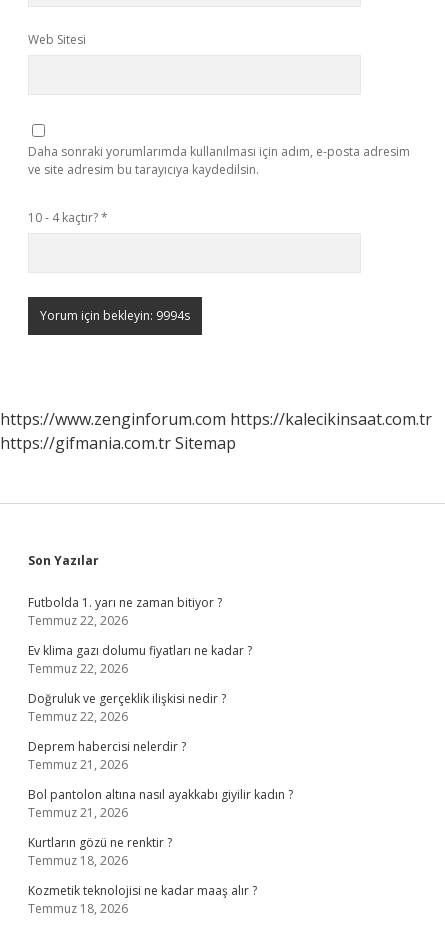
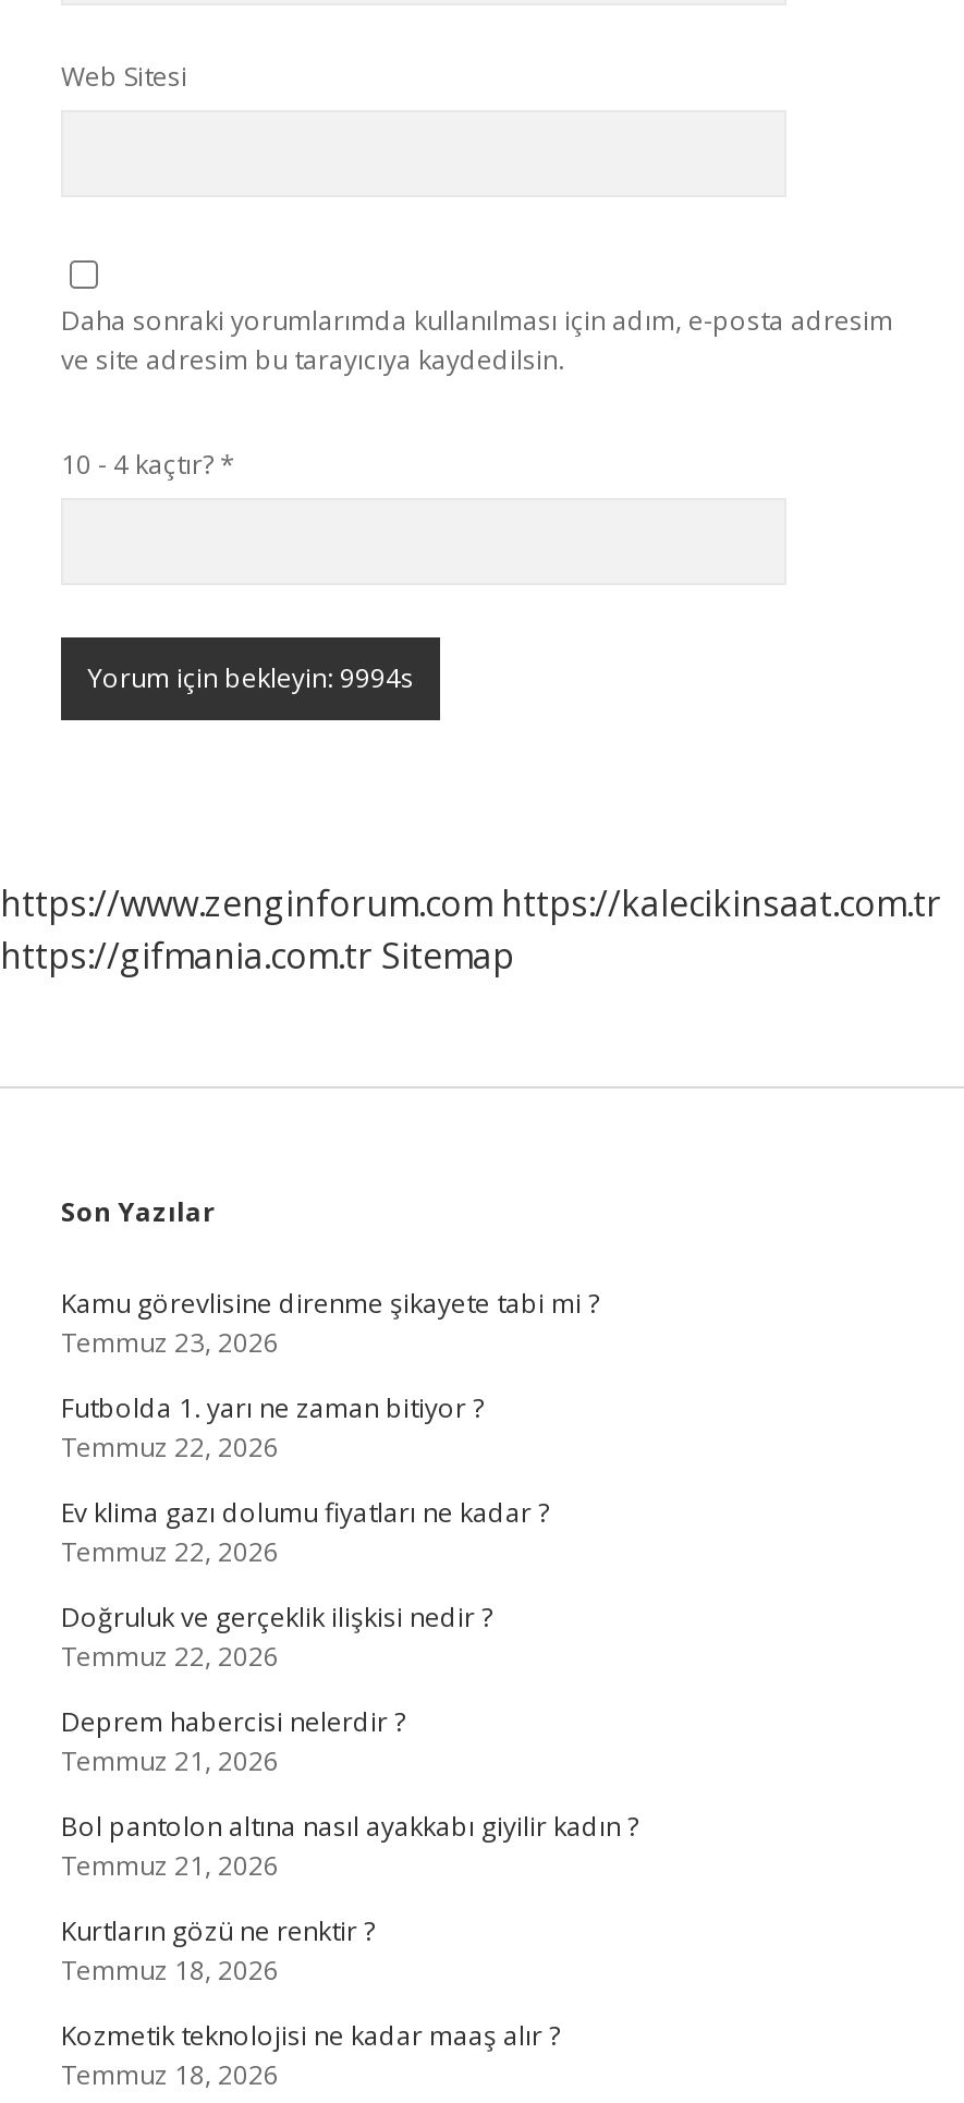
+ Kamu görevlisine direnme şikayete tabi mi ?
+ Temmuz 23, 2026
